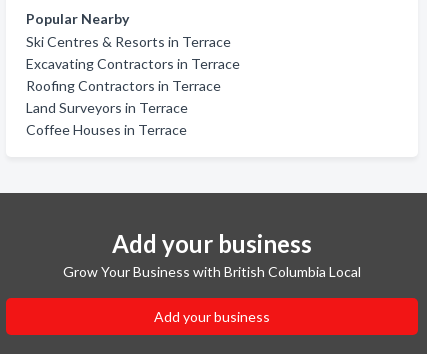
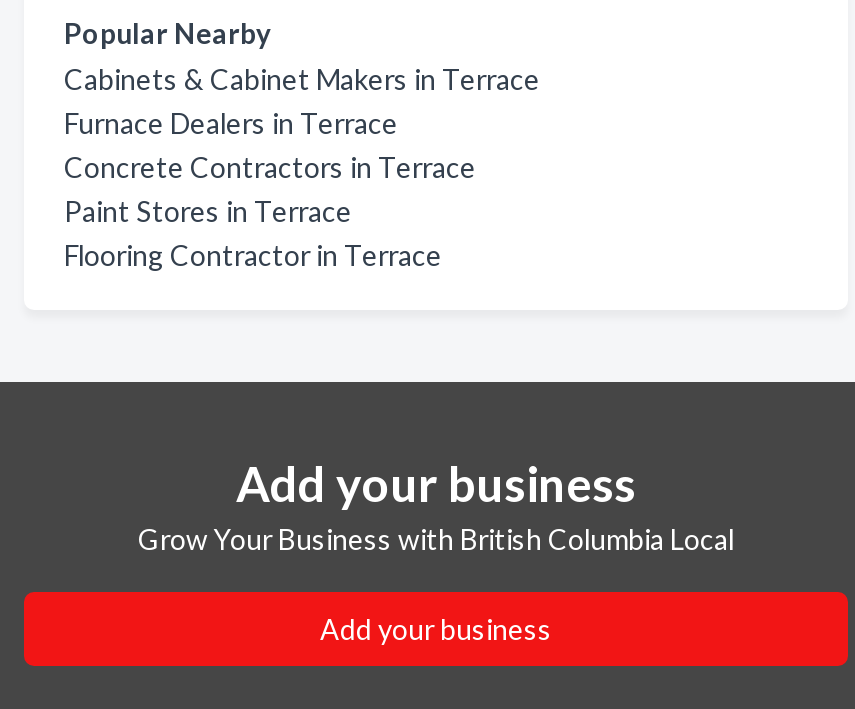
- Ski Centres & Resorts in Terrace
+ Cabinets & Cabinet Makers in Terrace

- Excavating Contractors in Terrace
+ Furnace Dealers in Terrace

- Roofing Contractors in Terrace
+ Concrete Contractors in Terrace

- Land Surveyors in Terrace
+ Paint Stores in Terrace

- Coffee Houses in Terrace
+ Flooring Contractor in Terrace
